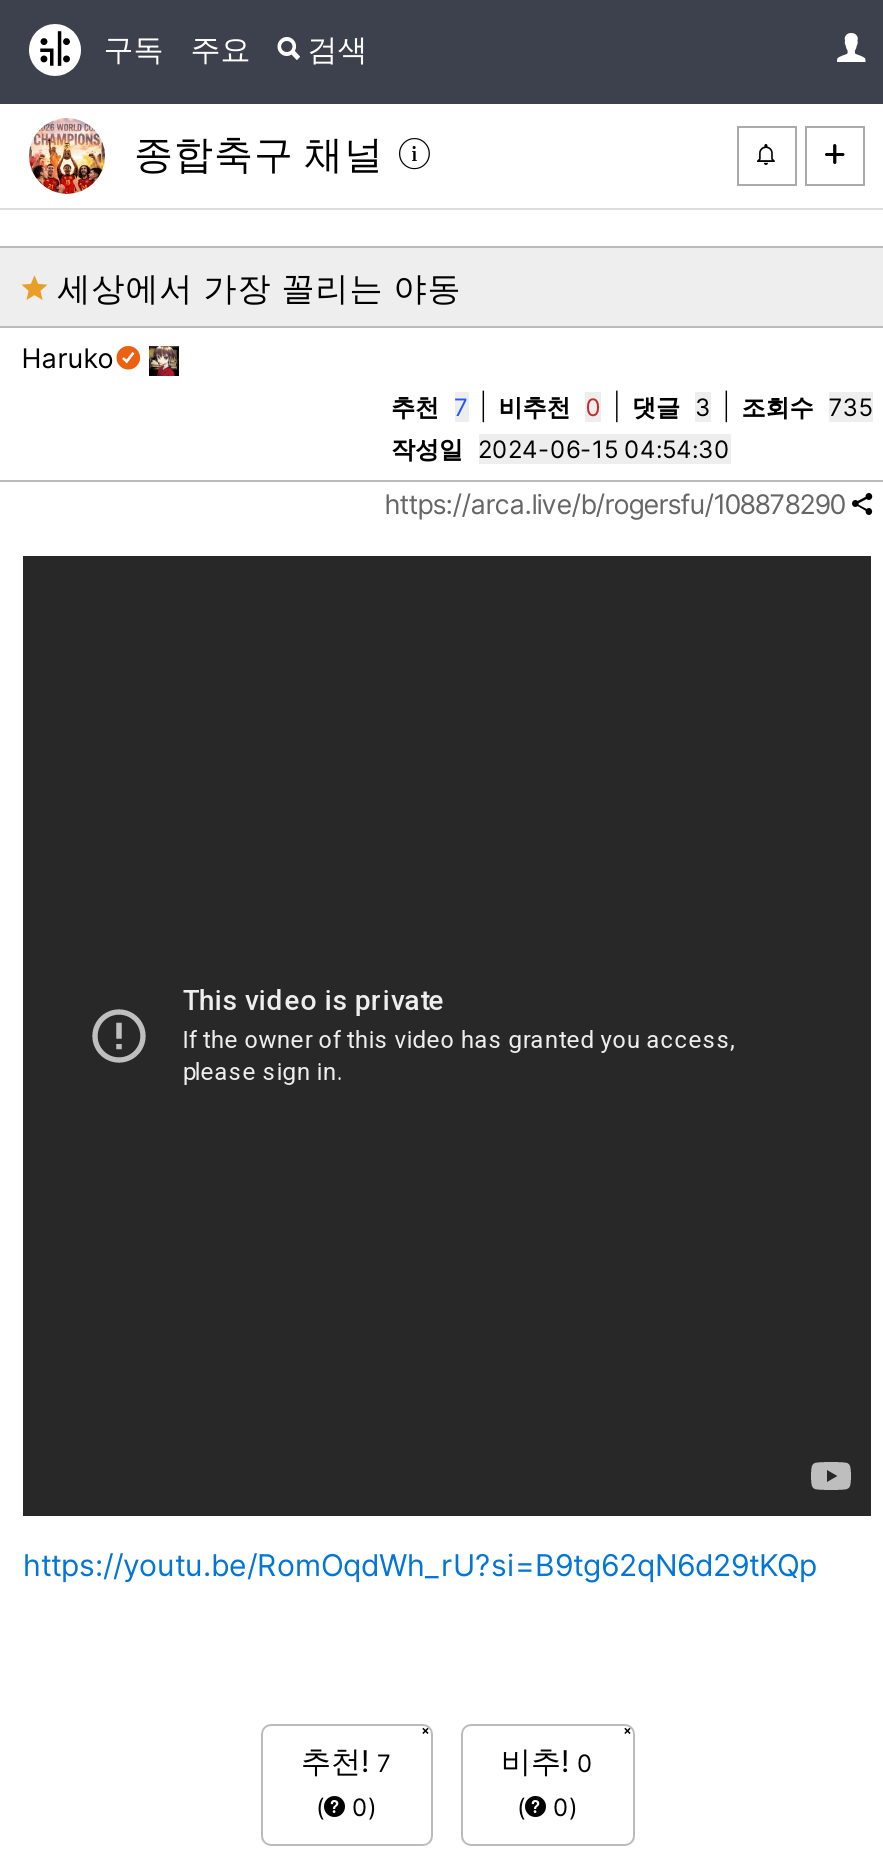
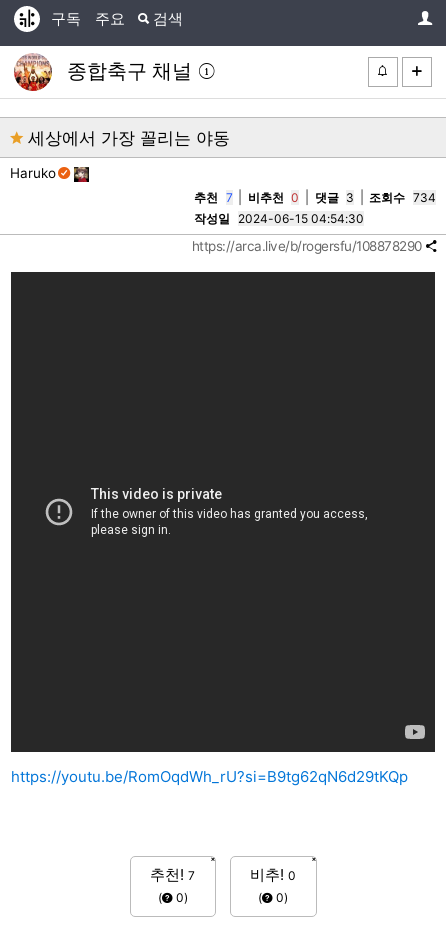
- 추천 7 비추천 0 댓글 3 조회수 735
+ 추천 7 비추천 0 댓글 3 조회수 734
